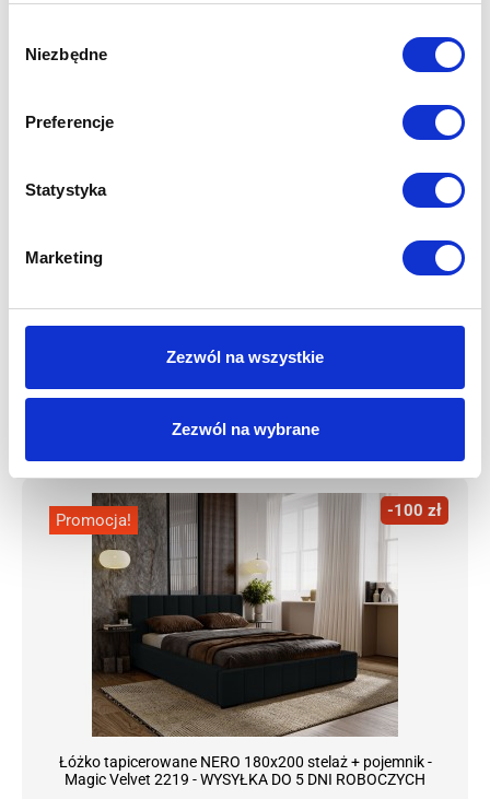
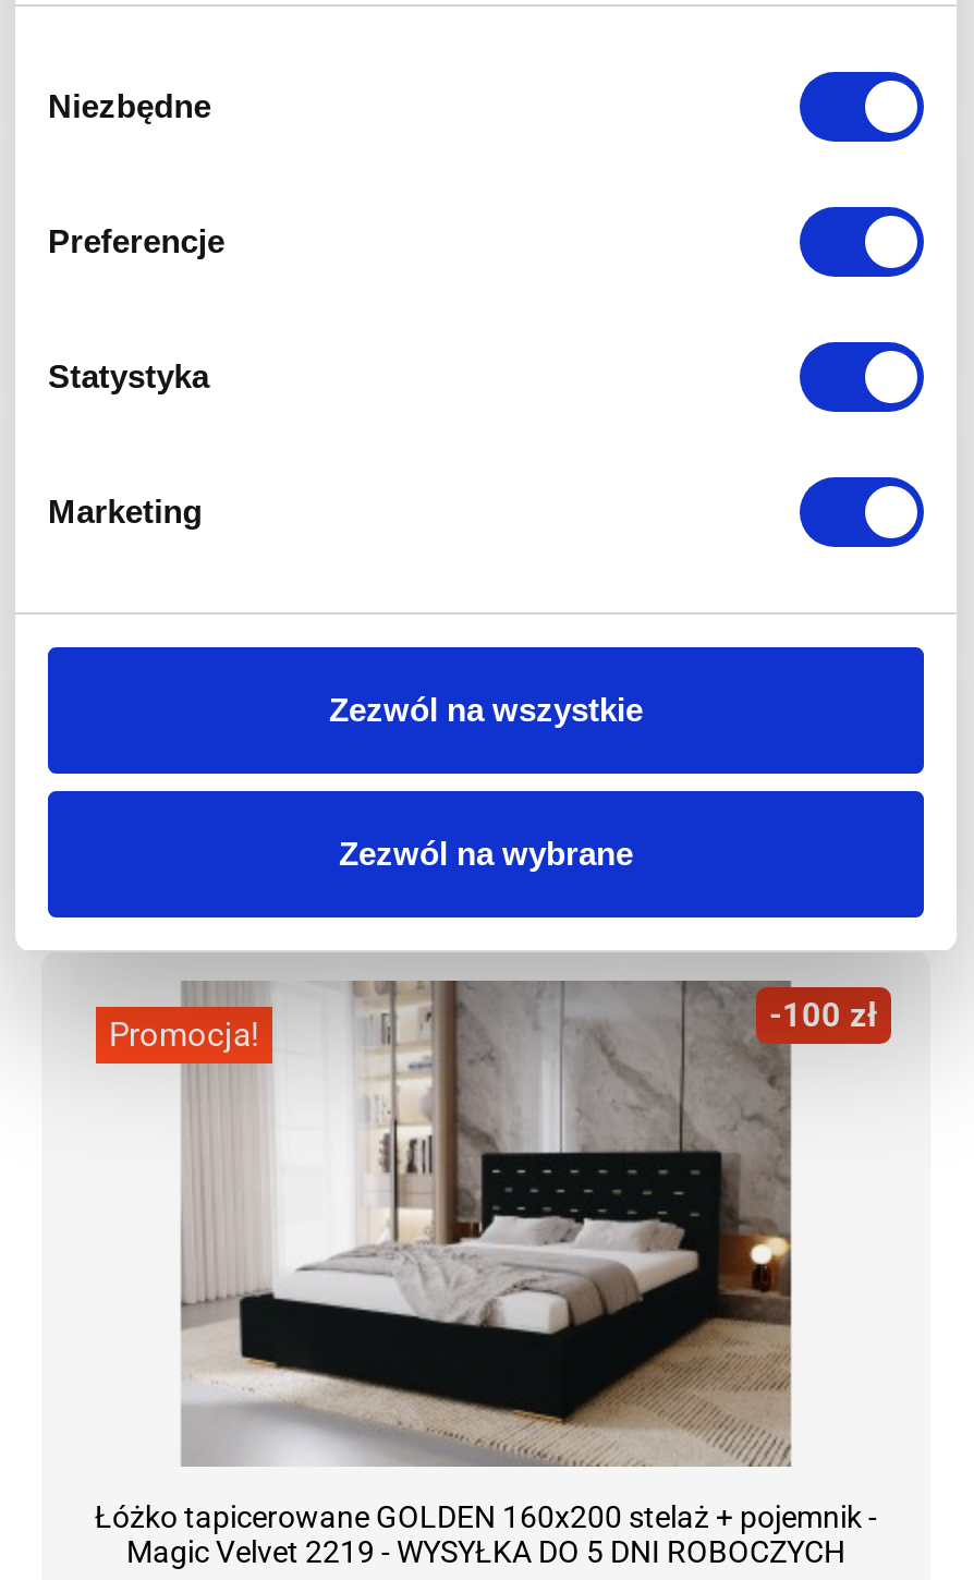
- [image]
- Łóżko tapicerowane NERO 180x200 stelaż + pojemnik -
+ [image]
+ Łóżko tapicerowane GOLDEN 160x200 stelaż + pojemnik -
